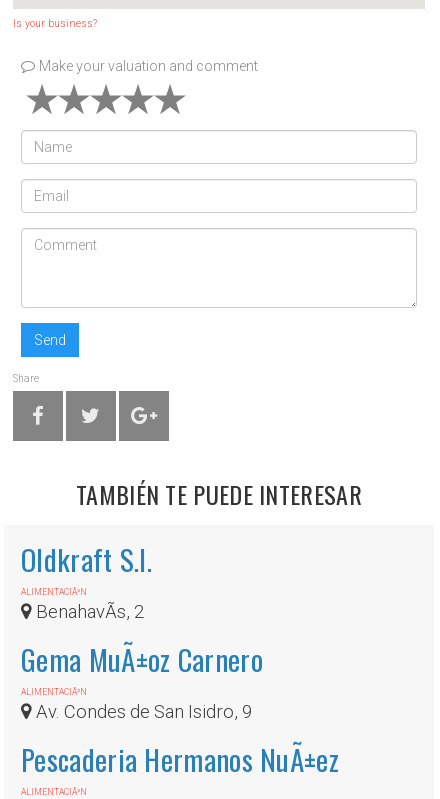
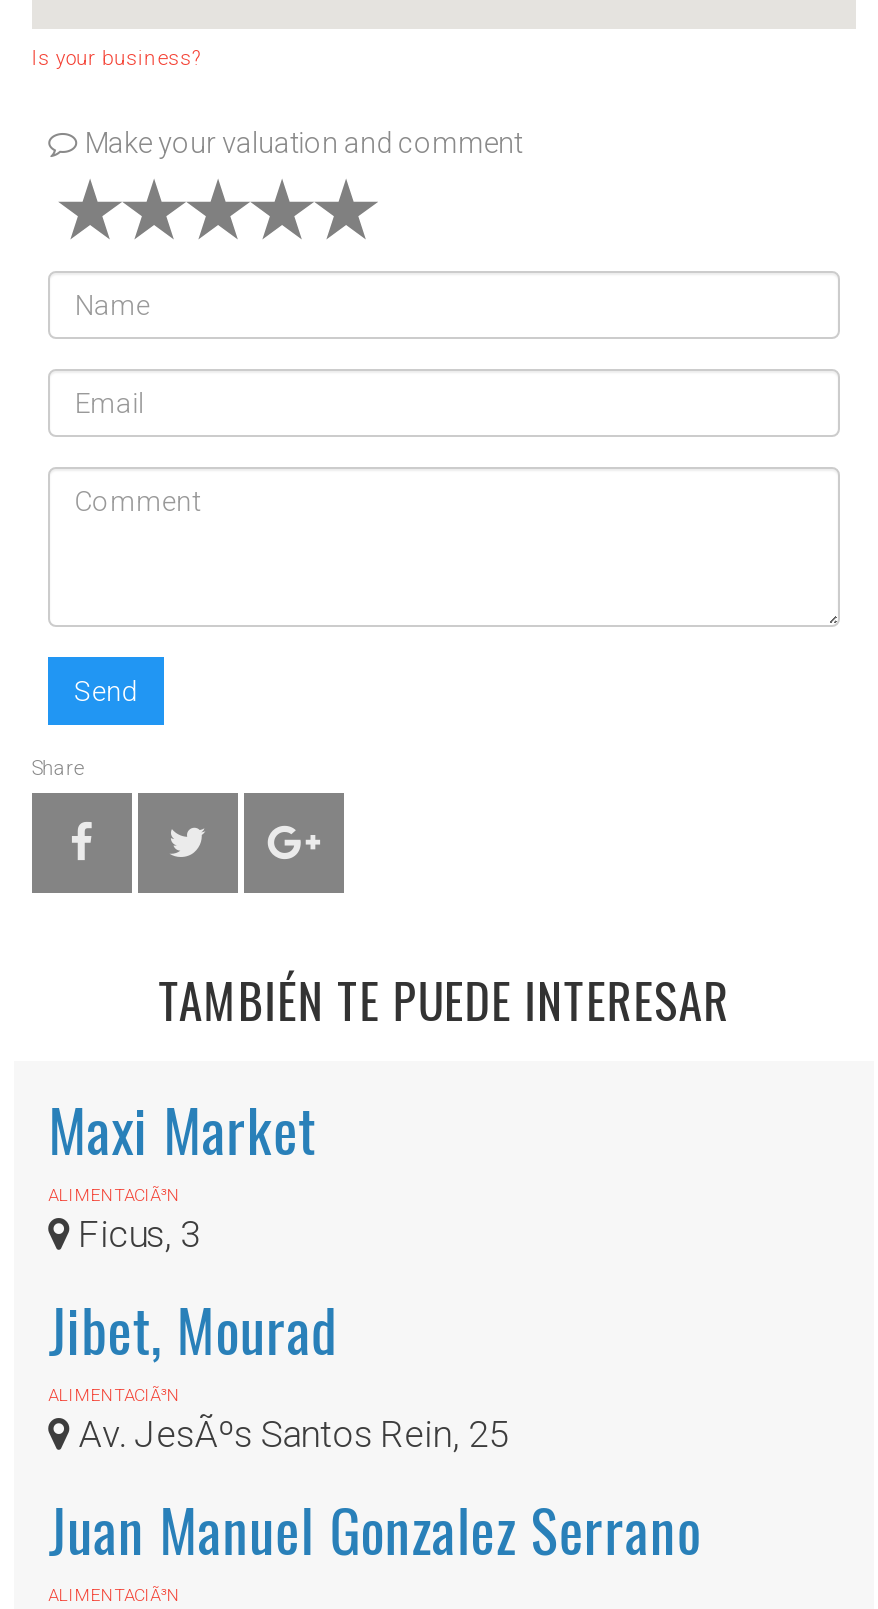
- Oldkraft S.l.
+ Maxi Market

- BenahavÃs, 2
- Gema MuÃ±oz Carnero
+ Ficus, 3
+ Jibet, Mourad

- Av. Condes de San Isidro, 9
- Pescaderia Hermanos NuÃ±ez
+ Av. JesÃºs Santos Rein, 25
+ Juan Manuel Gonzalez Serrano
